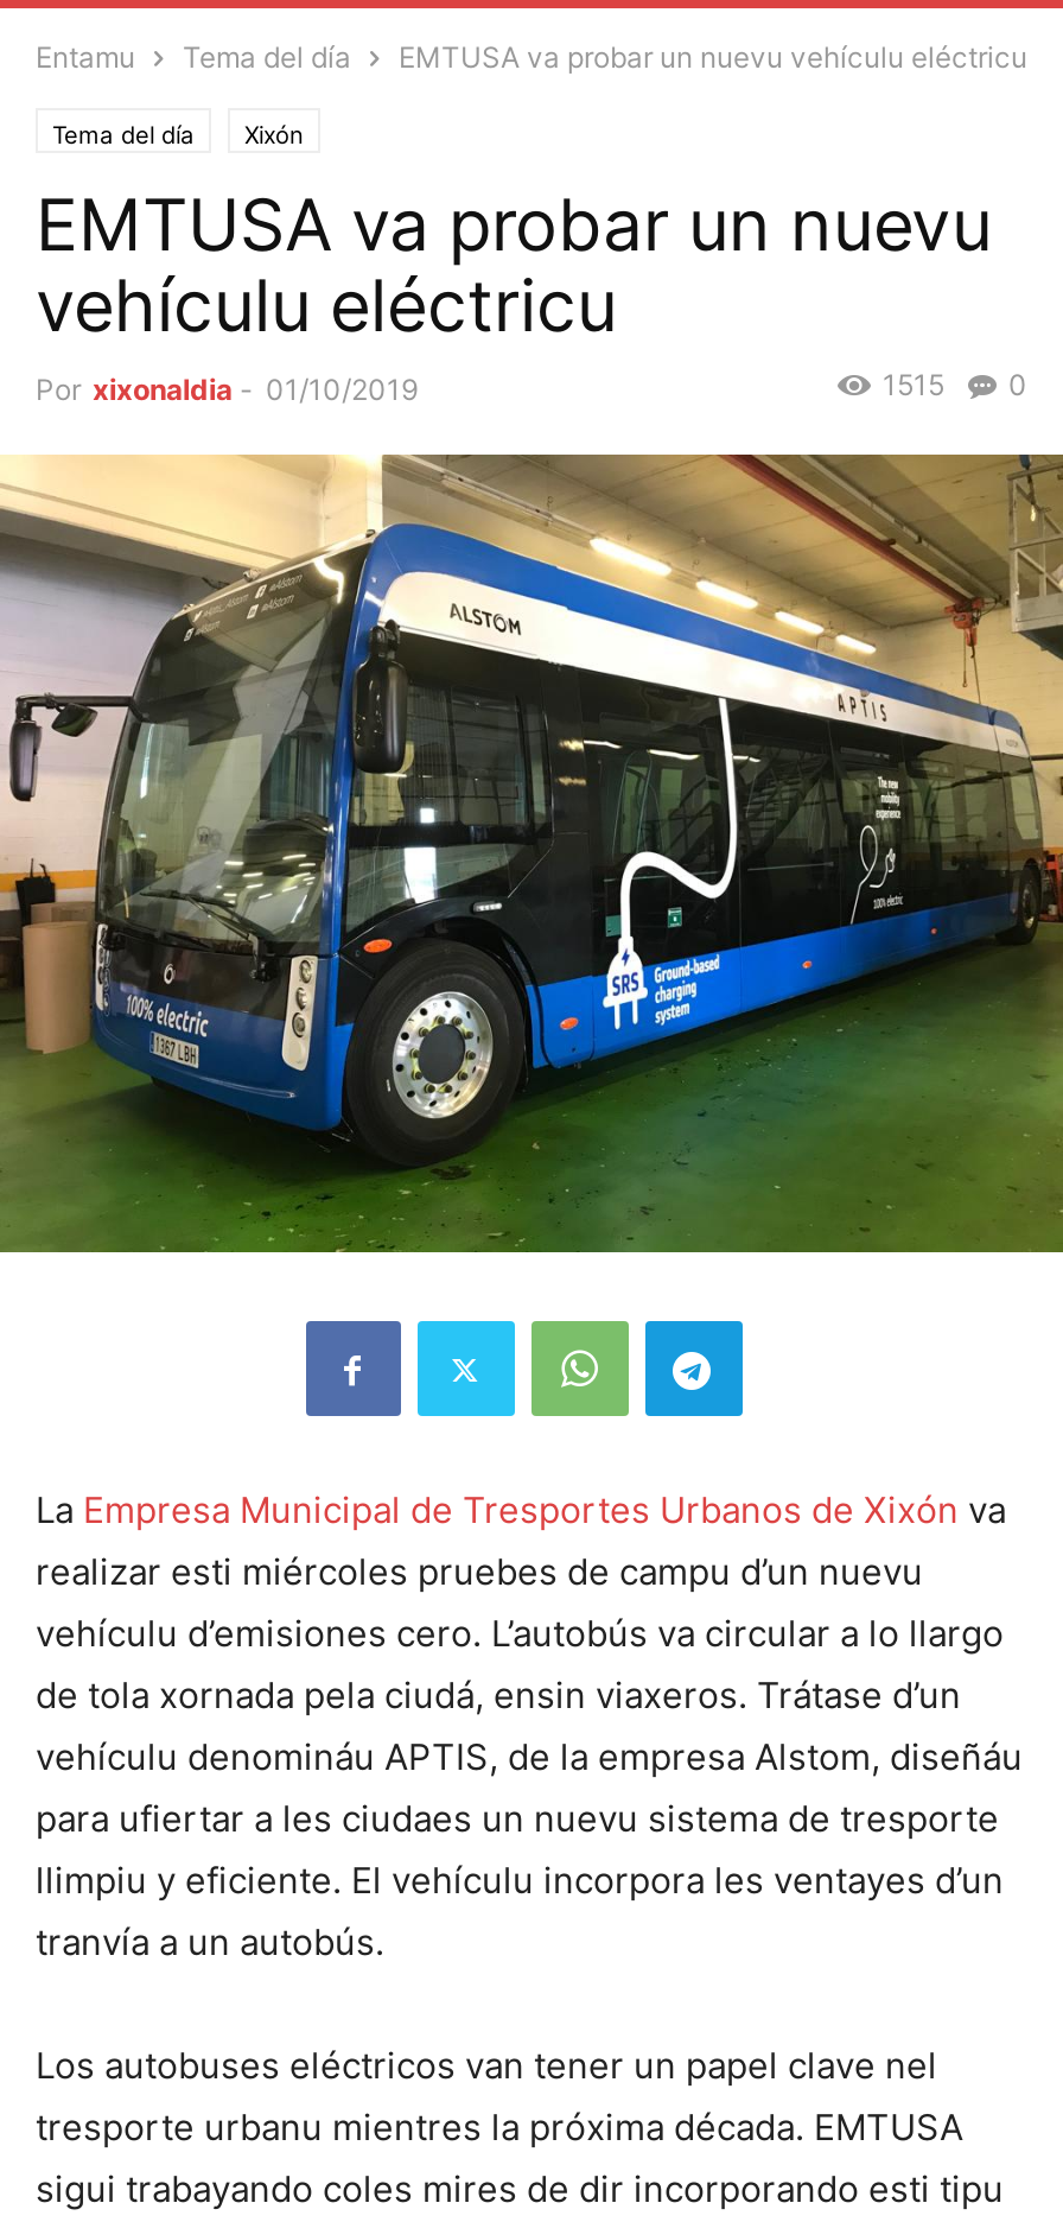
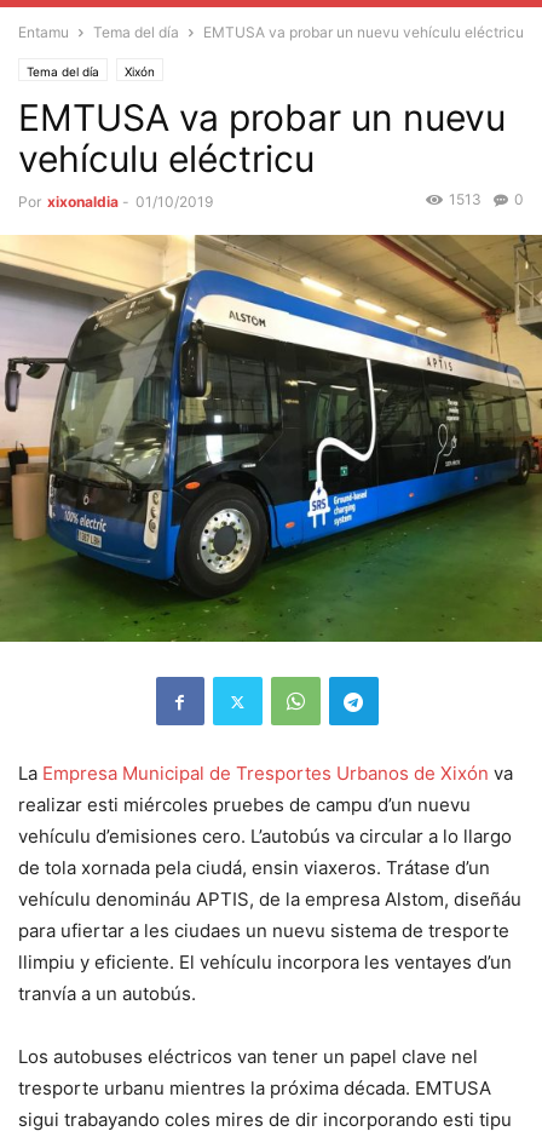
- 1515 0
+ 1513 0
